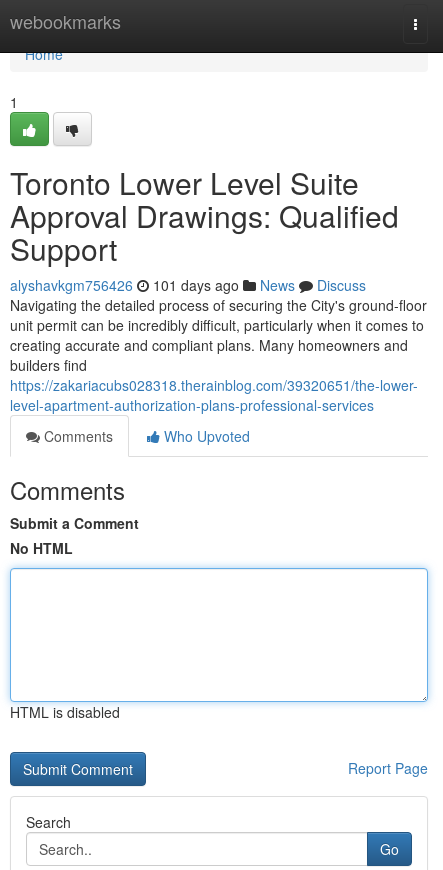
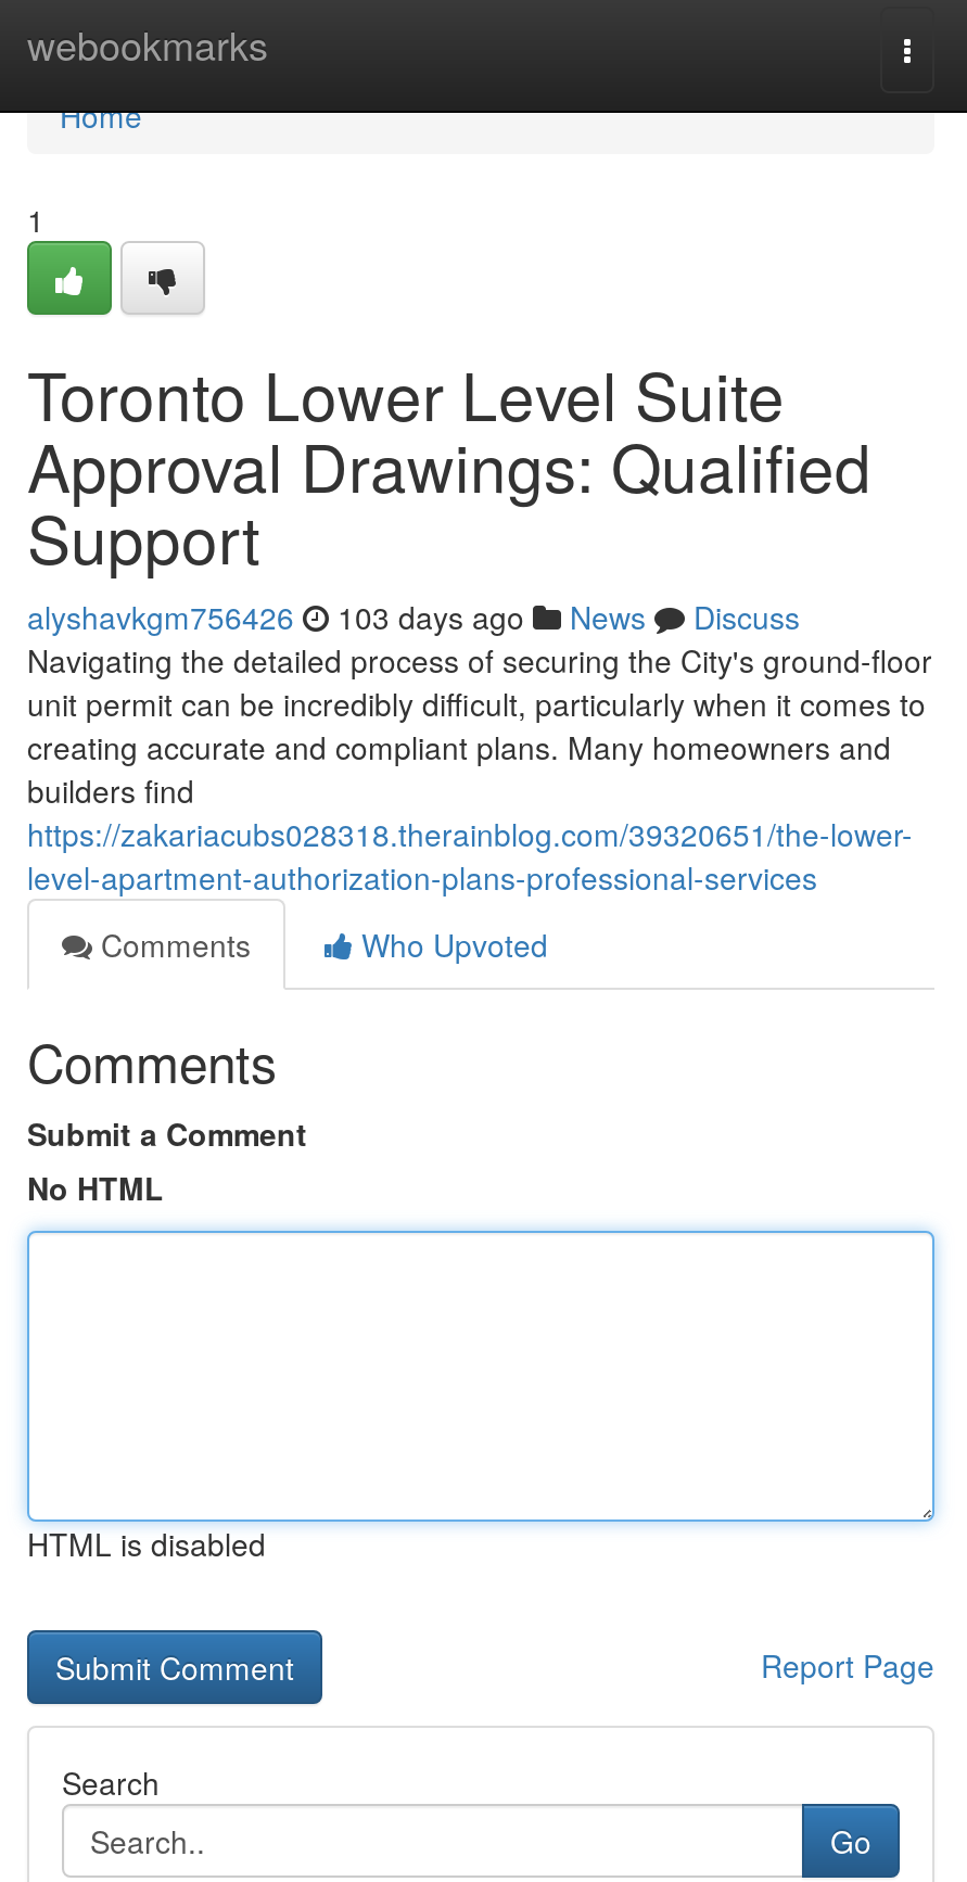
- alyshavkgm756426 101 days ago News Discuss
+ alyshavkgm756426 103 days ago News Discuss
